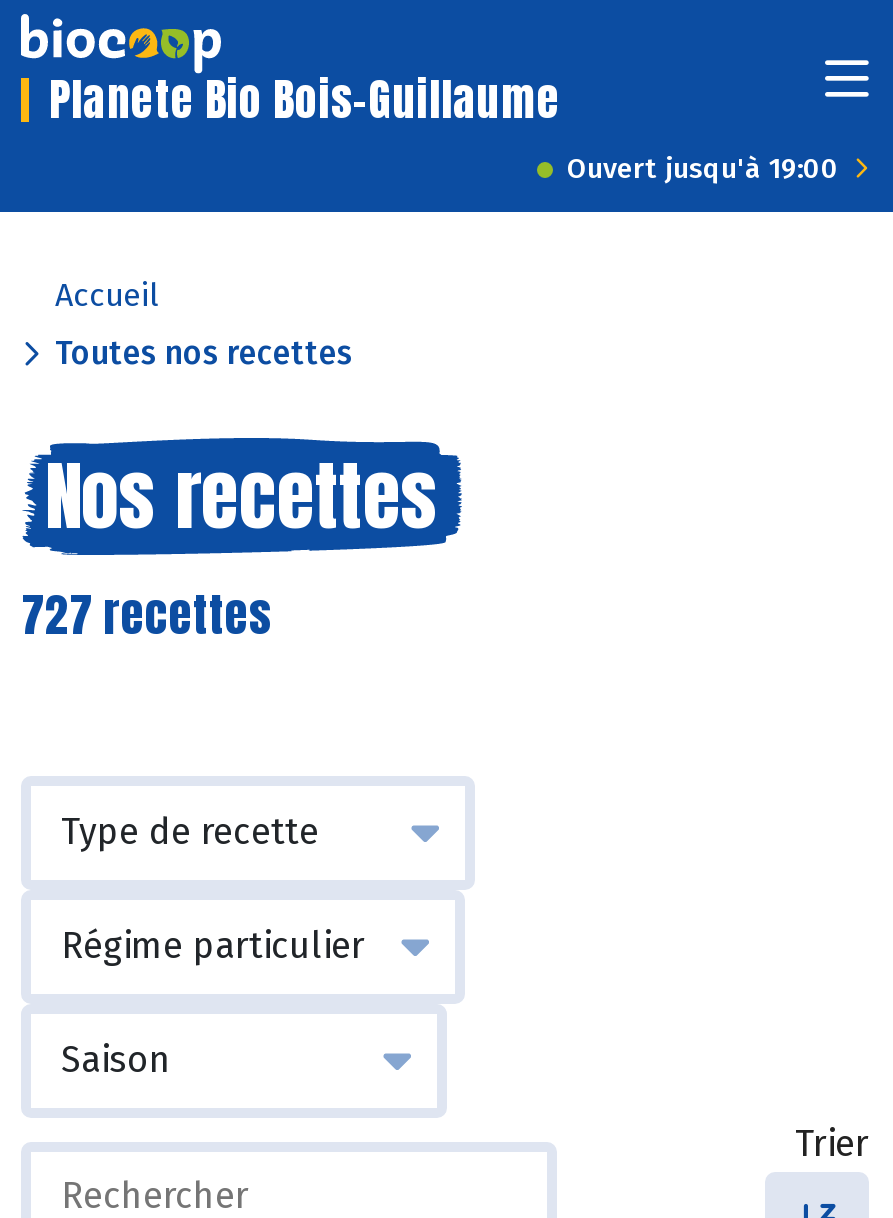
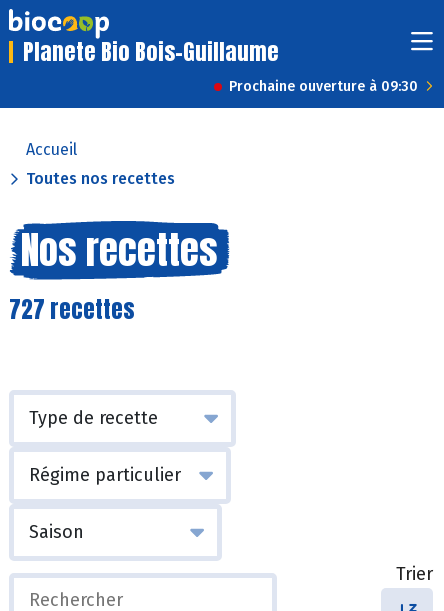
- Ouvert jusqu'à 19:00
+ Prochaine ouverture à 09:30
